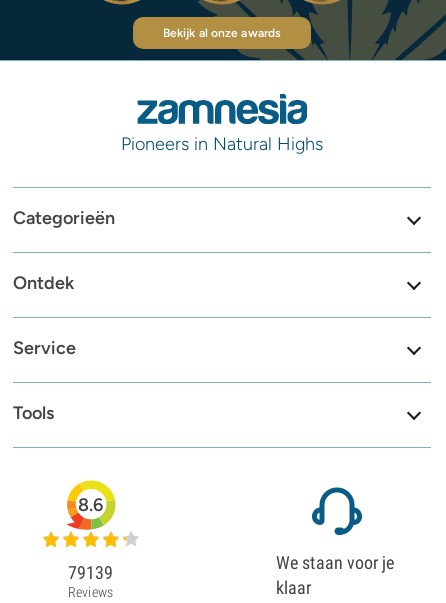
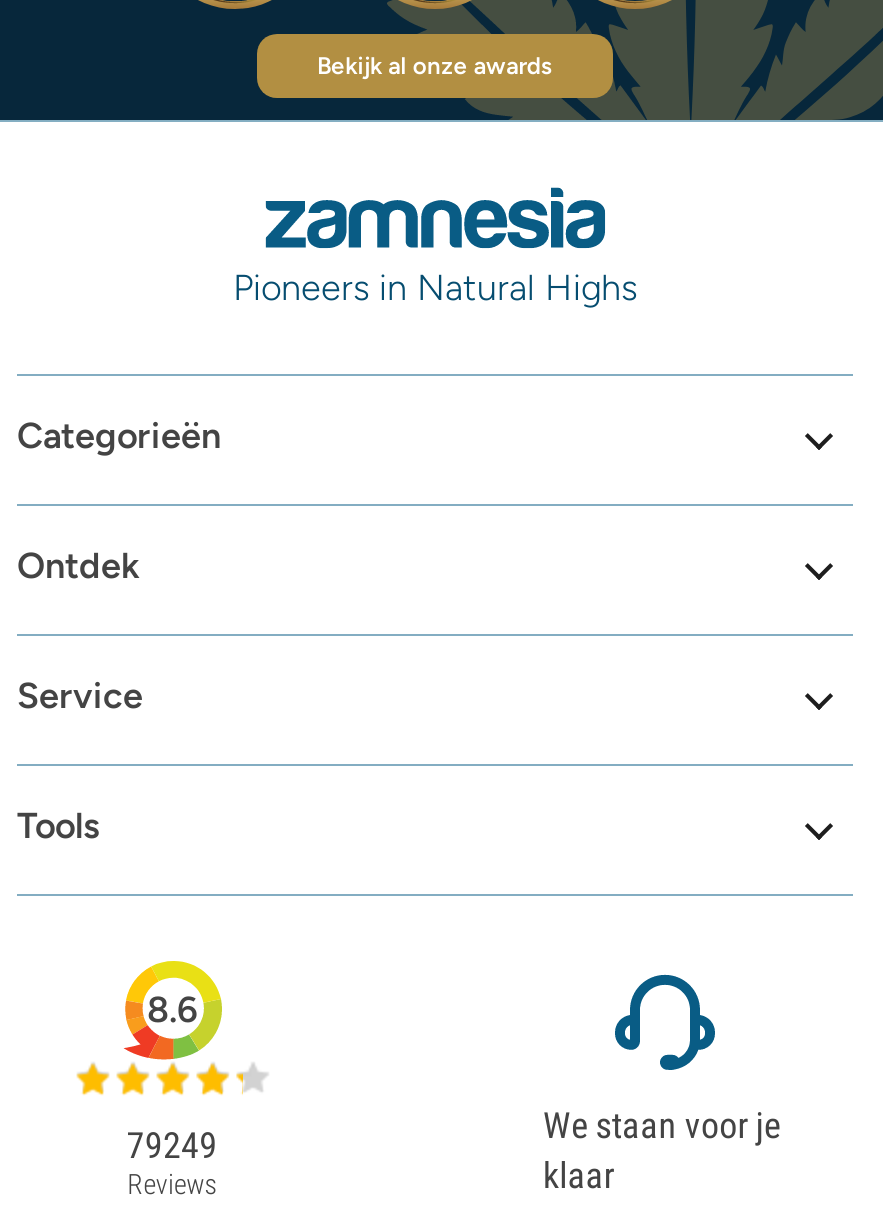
- 79139
+ 79249
